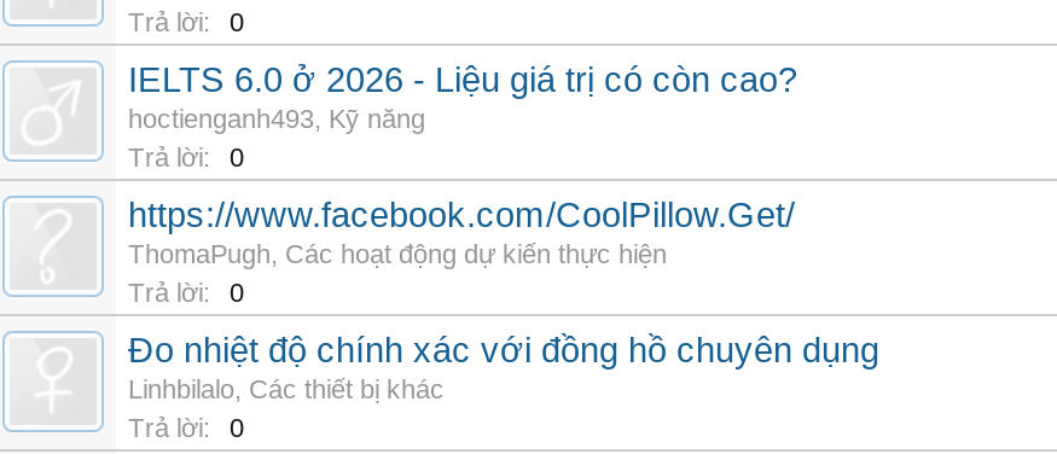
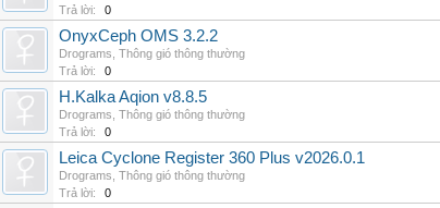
- IELTS 6.0 ở 2026 - Liệu giá trị có còn cao?
- hoctienganh493, Kỹ năng
+ OnyxCeph OMS 3.2.2
+ Drograms, Thông gió thông thường

- https://www.facebook.com/CoolPillow.Get/
- ThomaPugh, Các hoạt động dự kiến thực hiện
+ H.Kalka Aqion v8.8.5
+ Drograms, Thông gió thông thường

- Đo nhiệt độ chính xác với đồng hồ chuyên dụng
- Linhbilalo, Các thiết bị khác
+ Leica Cyclone Register 360 Plus v2026.0.1
+ Drograms, Thông gió thông thường
